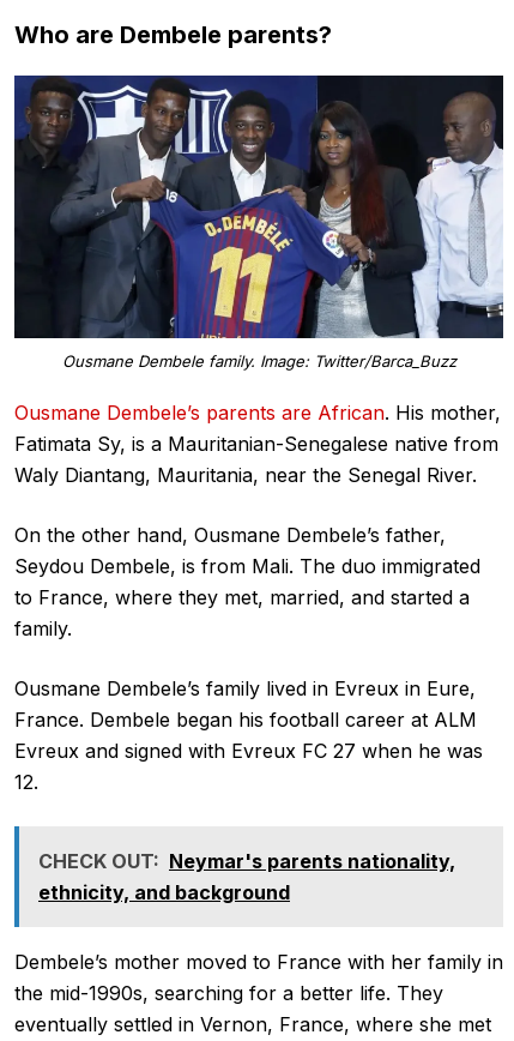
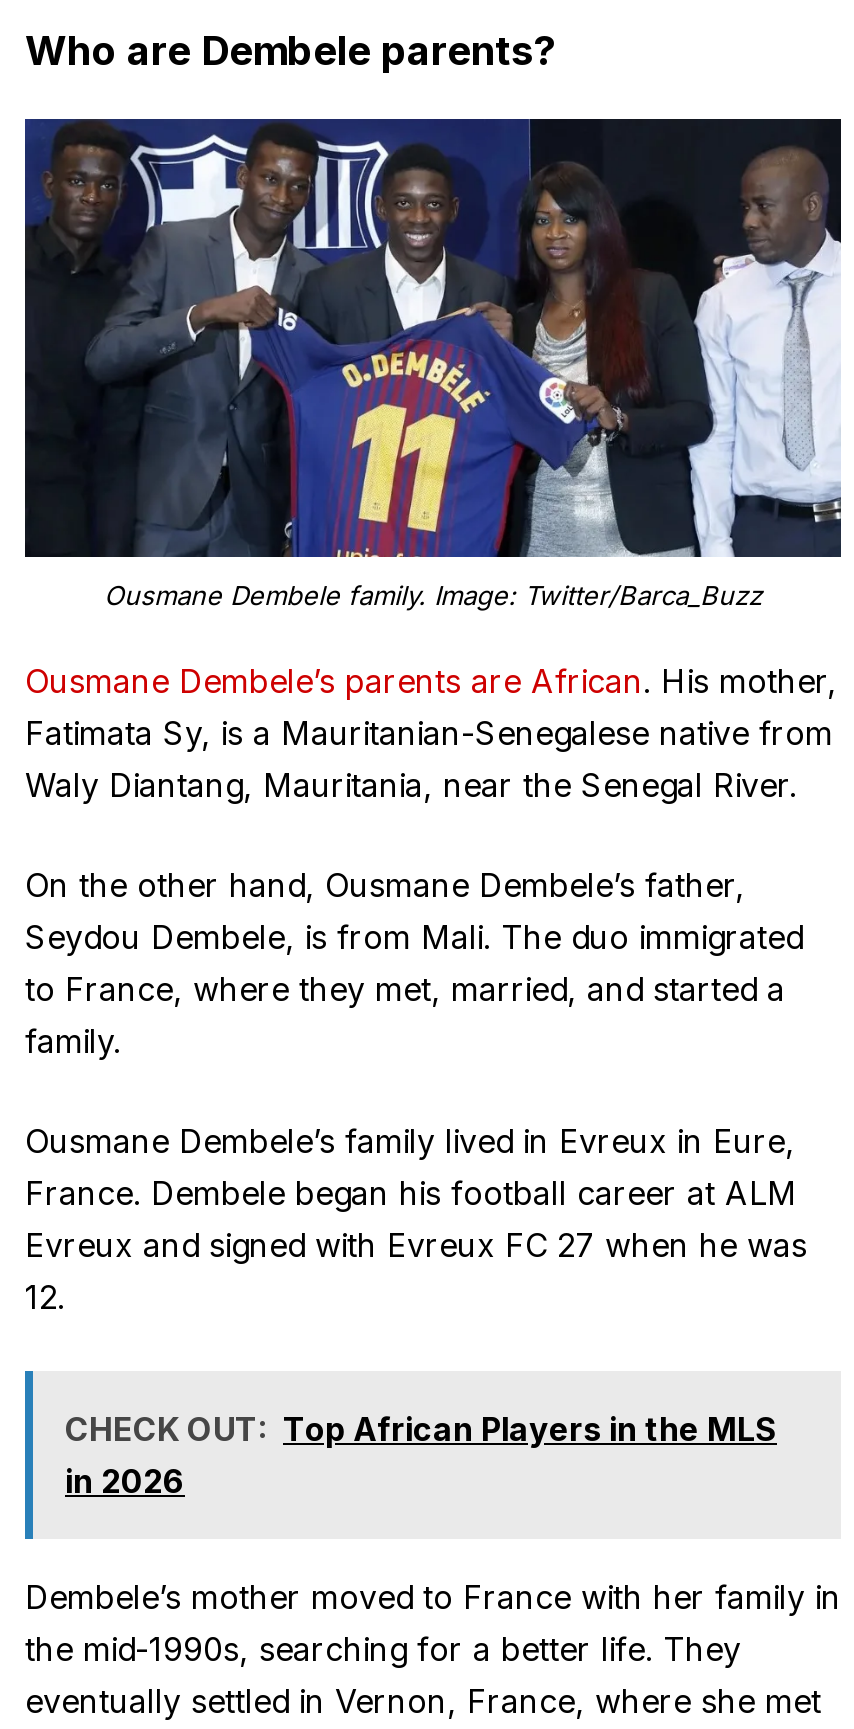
- CHECK OUT: Neymar's parents nationality,
- ethnicity, and background
+ CHECK OUT: Top African Players in the MLS
+ in 2026
